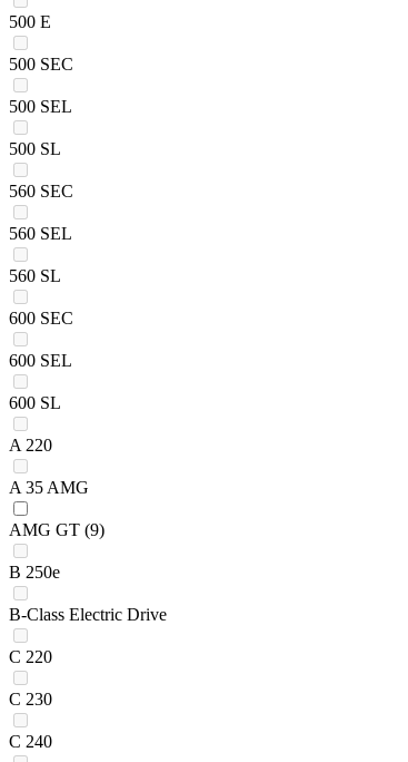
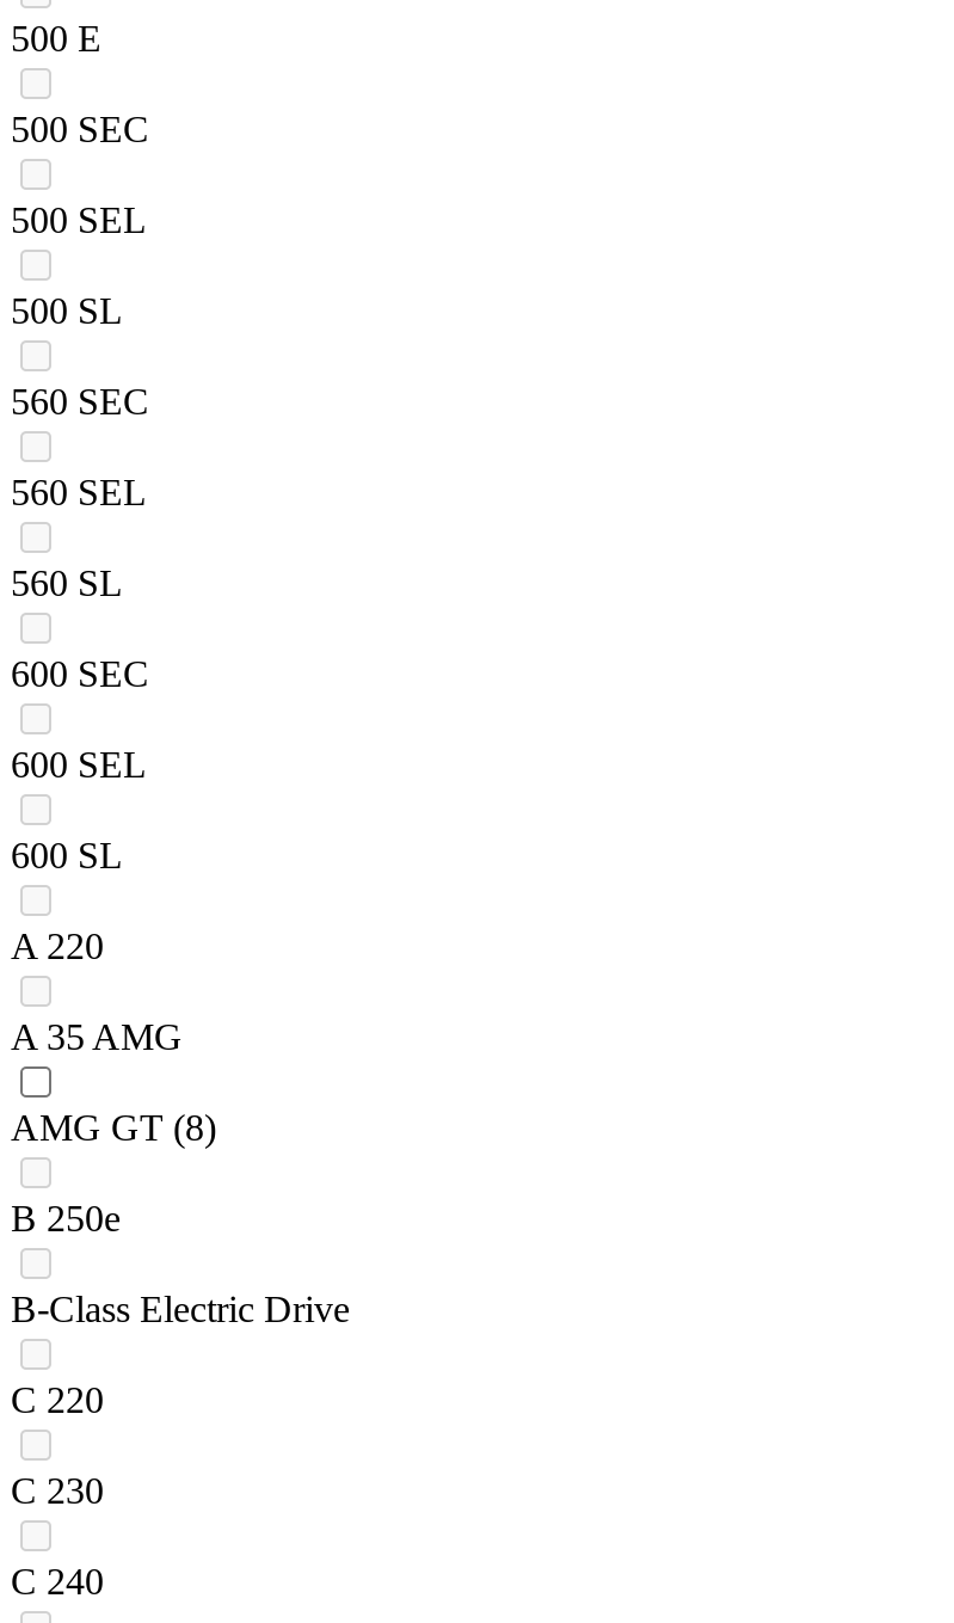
- AMG GT (9)
+ AMG GT (8)
